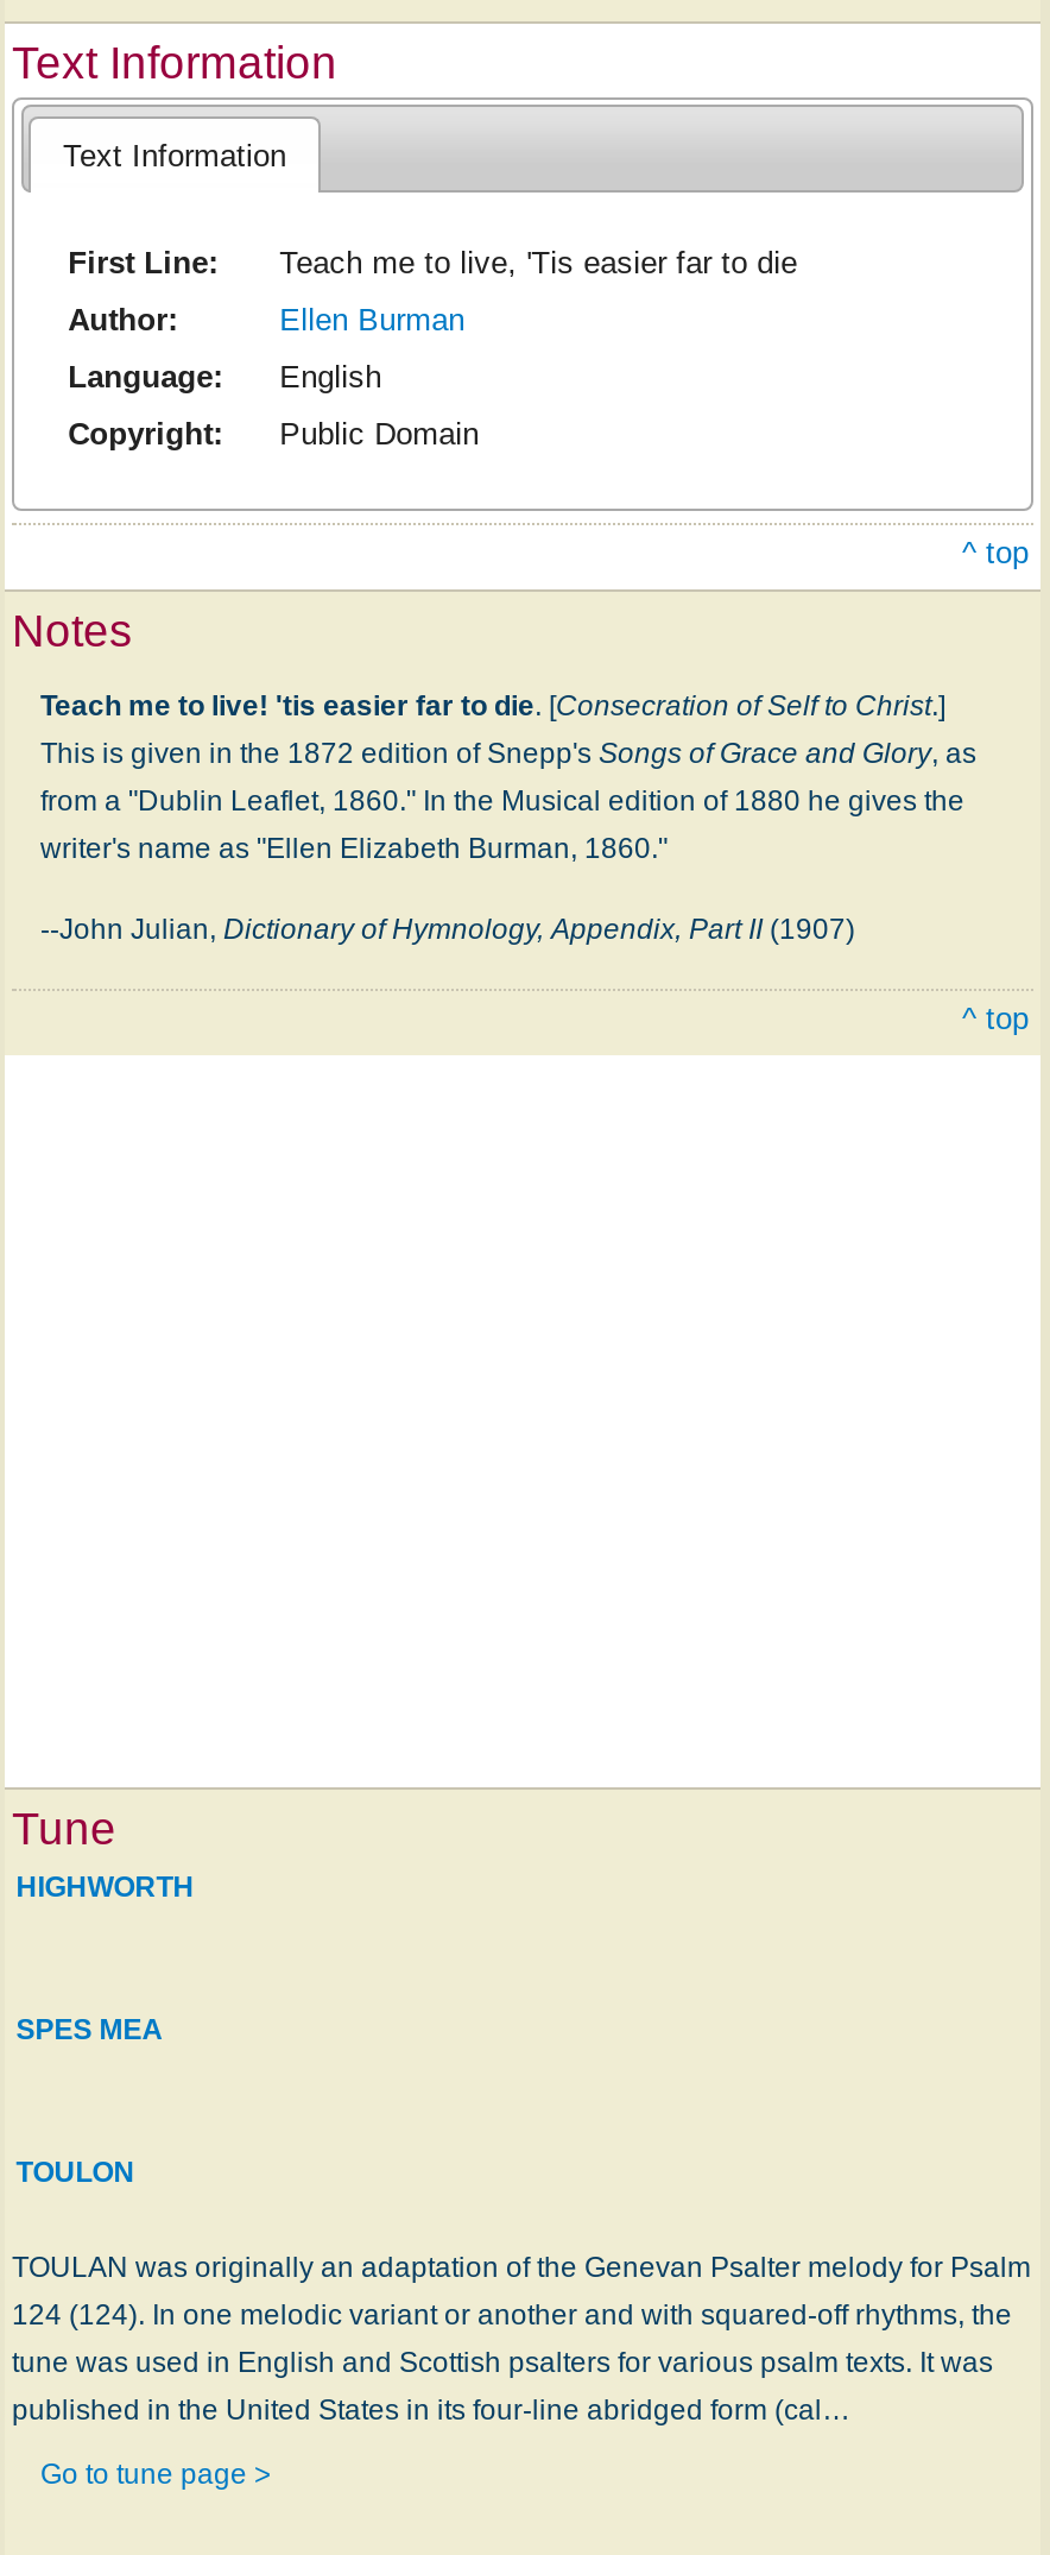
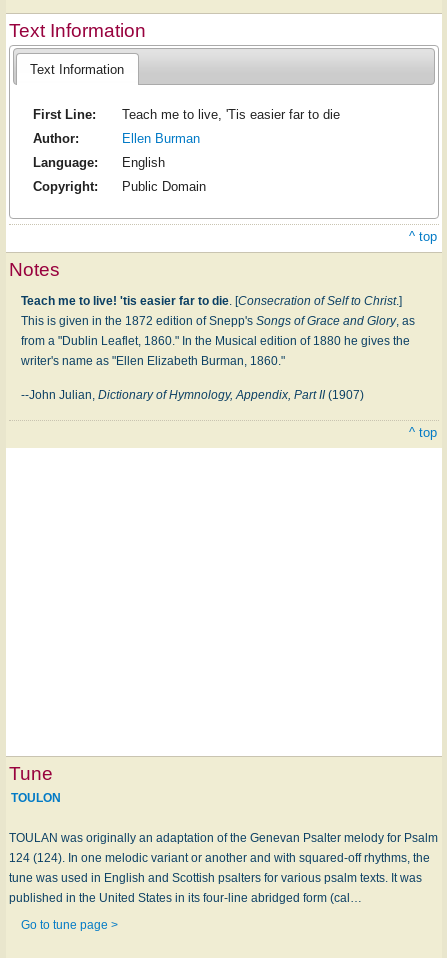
- HIGHWORTH

- SPES MEA
